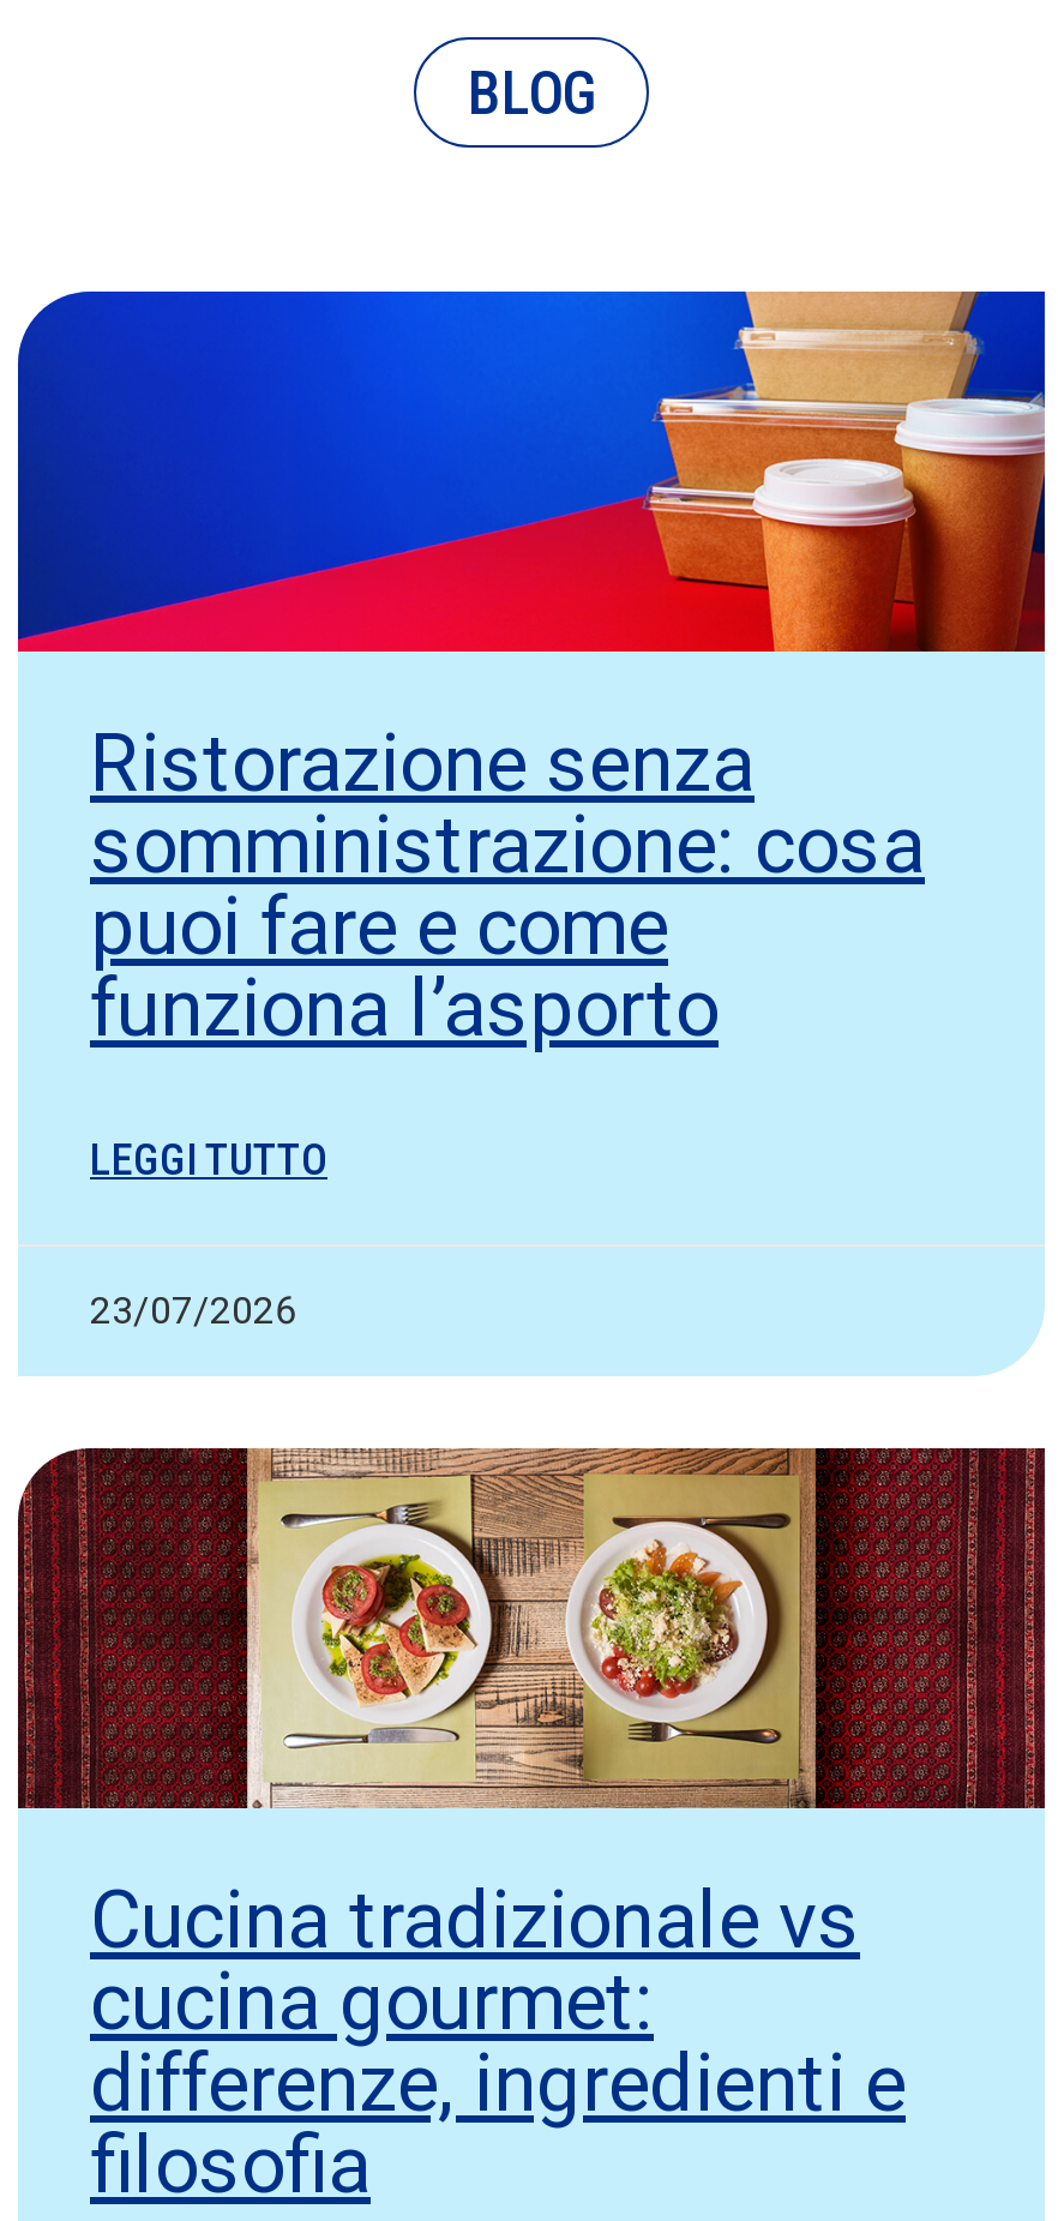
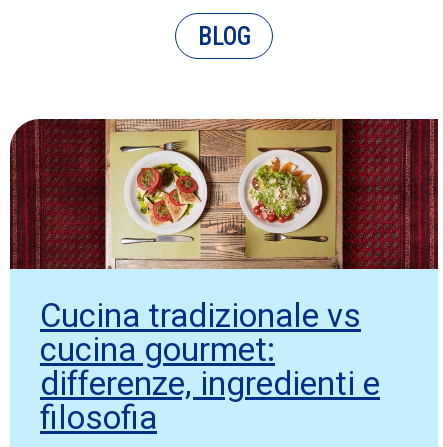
- [image]
- Ristorazione senza
- somministrazione: cosa
- puoi fare e come
- funziona l’asporto
- LEGGI TUTTO
- 23/07/2026
